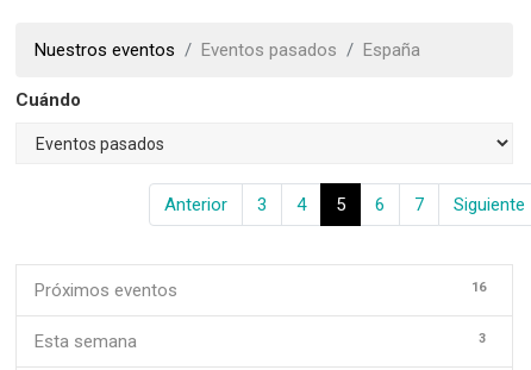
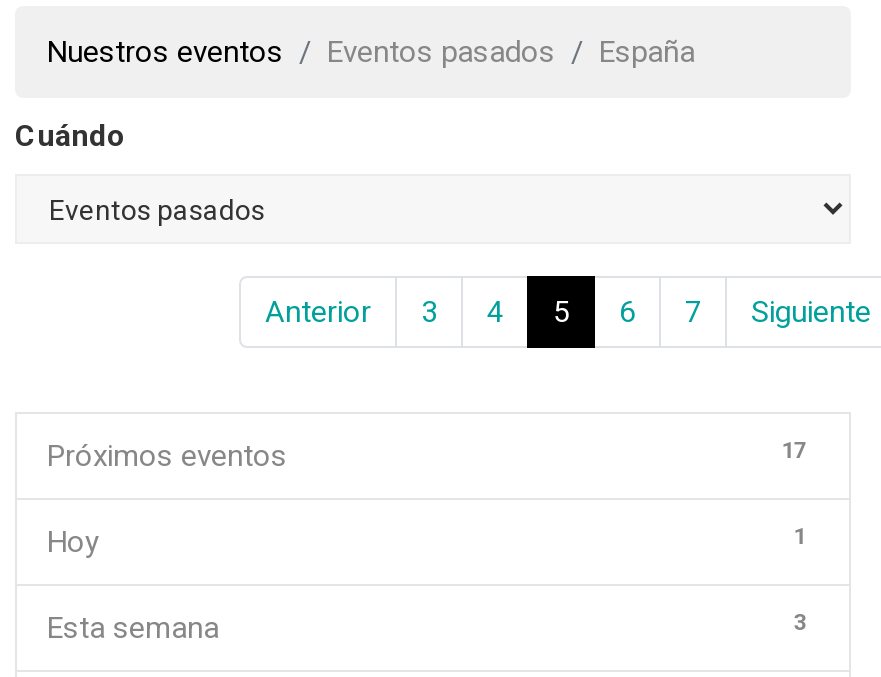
- 16
+ 17
+ Hoy
+ 1
